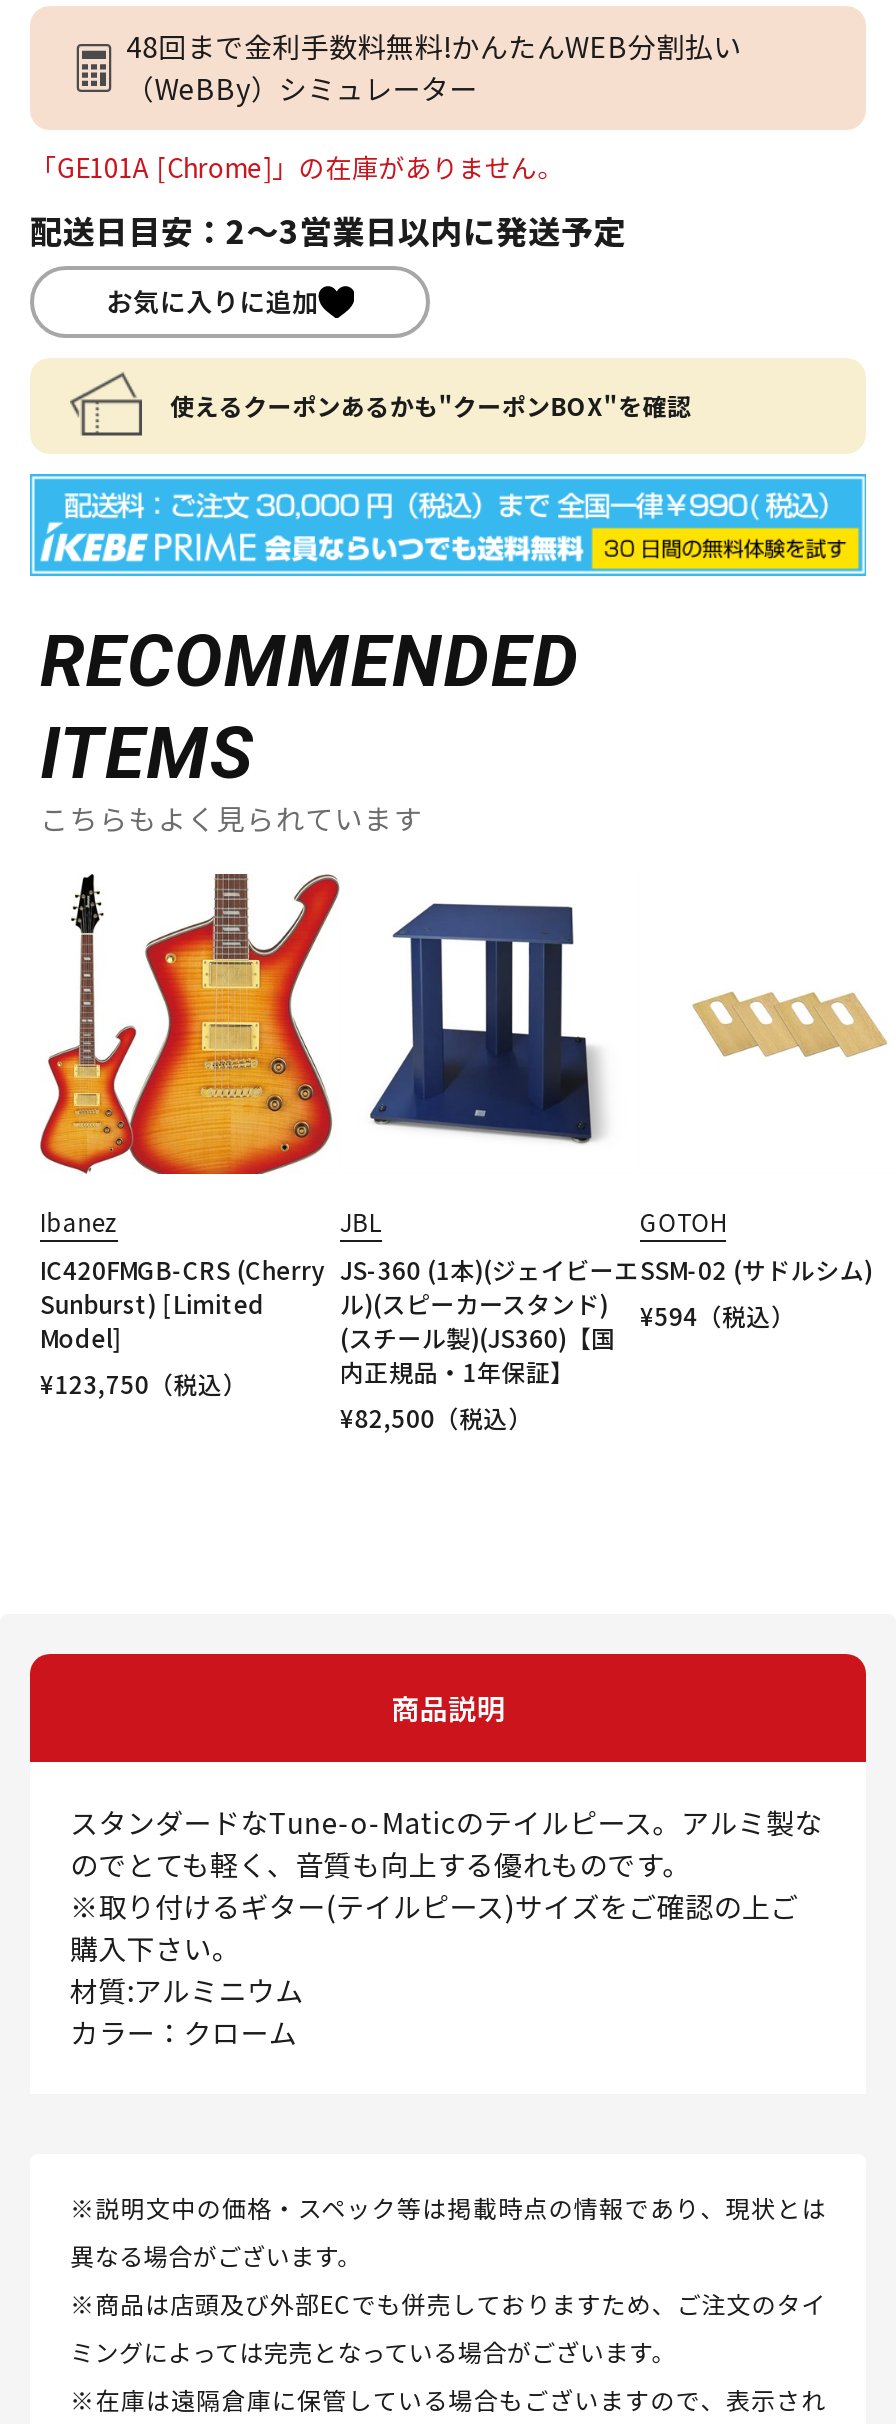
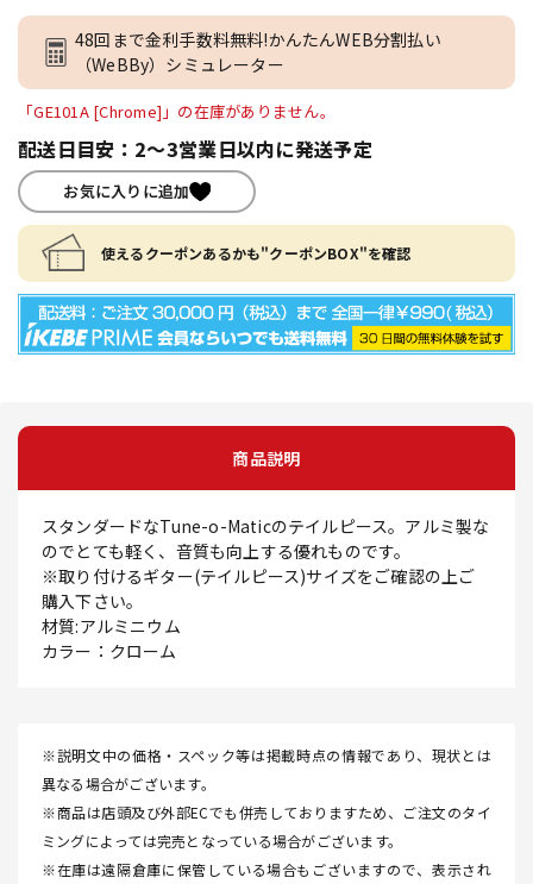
- RECOMMENDED
- ITEMS
- こちらもよく見られています

- [image]
- Ibanez
- IC420FMGB-CRS (Cherry
- Sunburst) [Limited
- Model]
- ¥123,750（税込）

- [image]
- JBL
- JS-360 (1本)(ジェイビーエ
- ル)(スピーカースタンド)
- (スチール製)(JS360)【国
- 内正規品・1年保証】
- ¥82,500（税込）

- [image]

- GOTOH
- SSM-02 (サドルシム)
- ¥594（税込）
